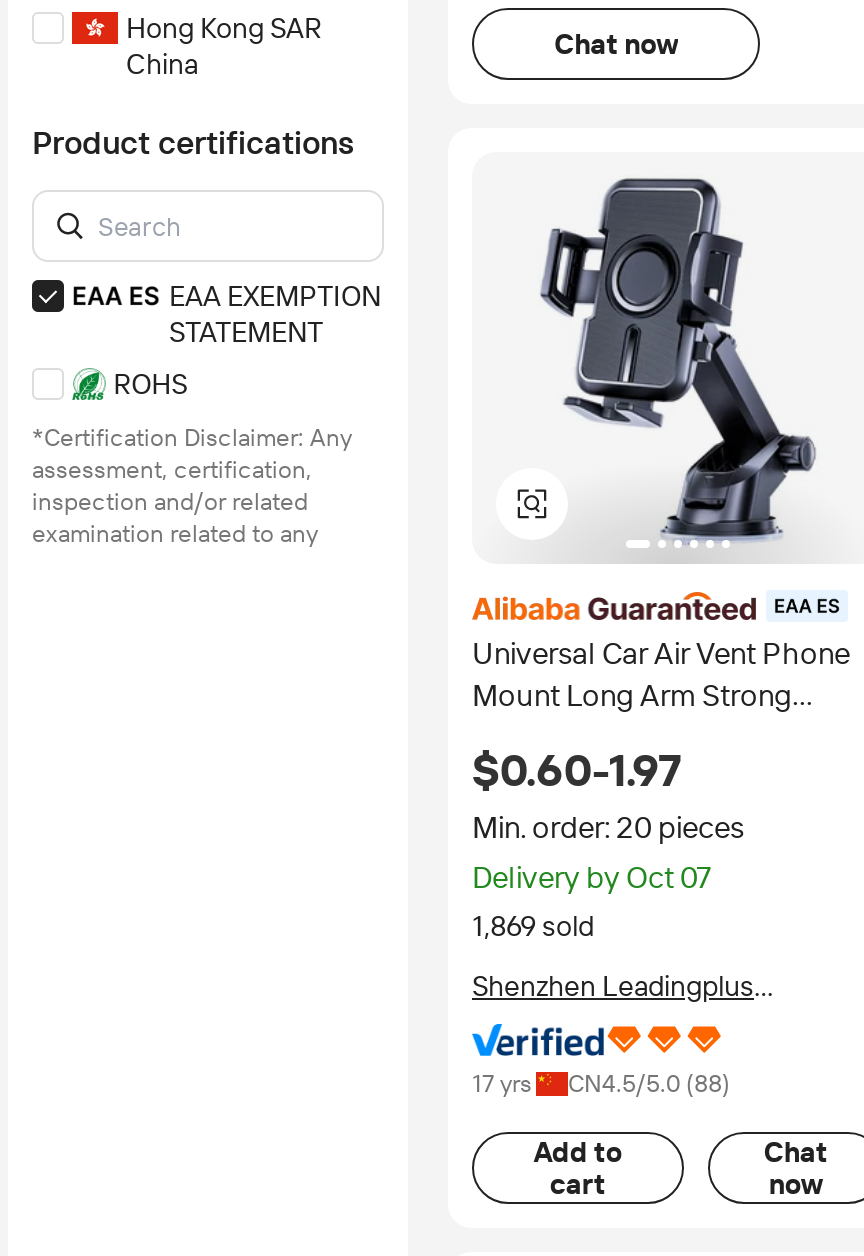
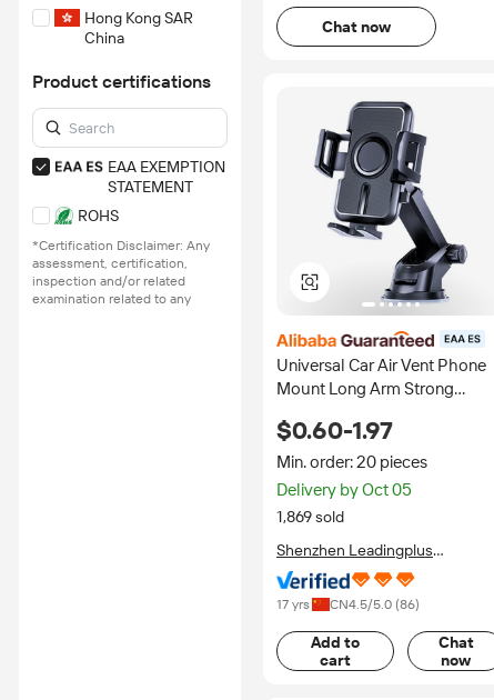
- Delivery by Oct 07
+ Delivery by Oct 05

- 17 yrs CN4.5/5.0 (88)
+ 17 yrs CN4.5/5.0 (86)
